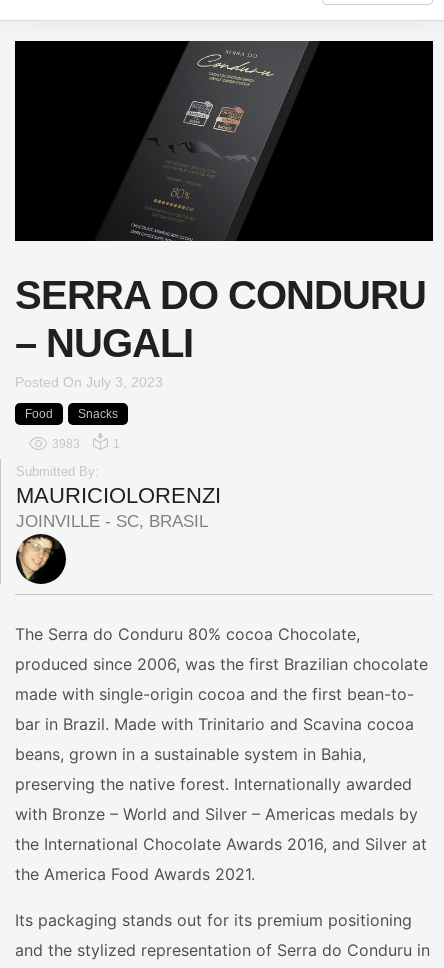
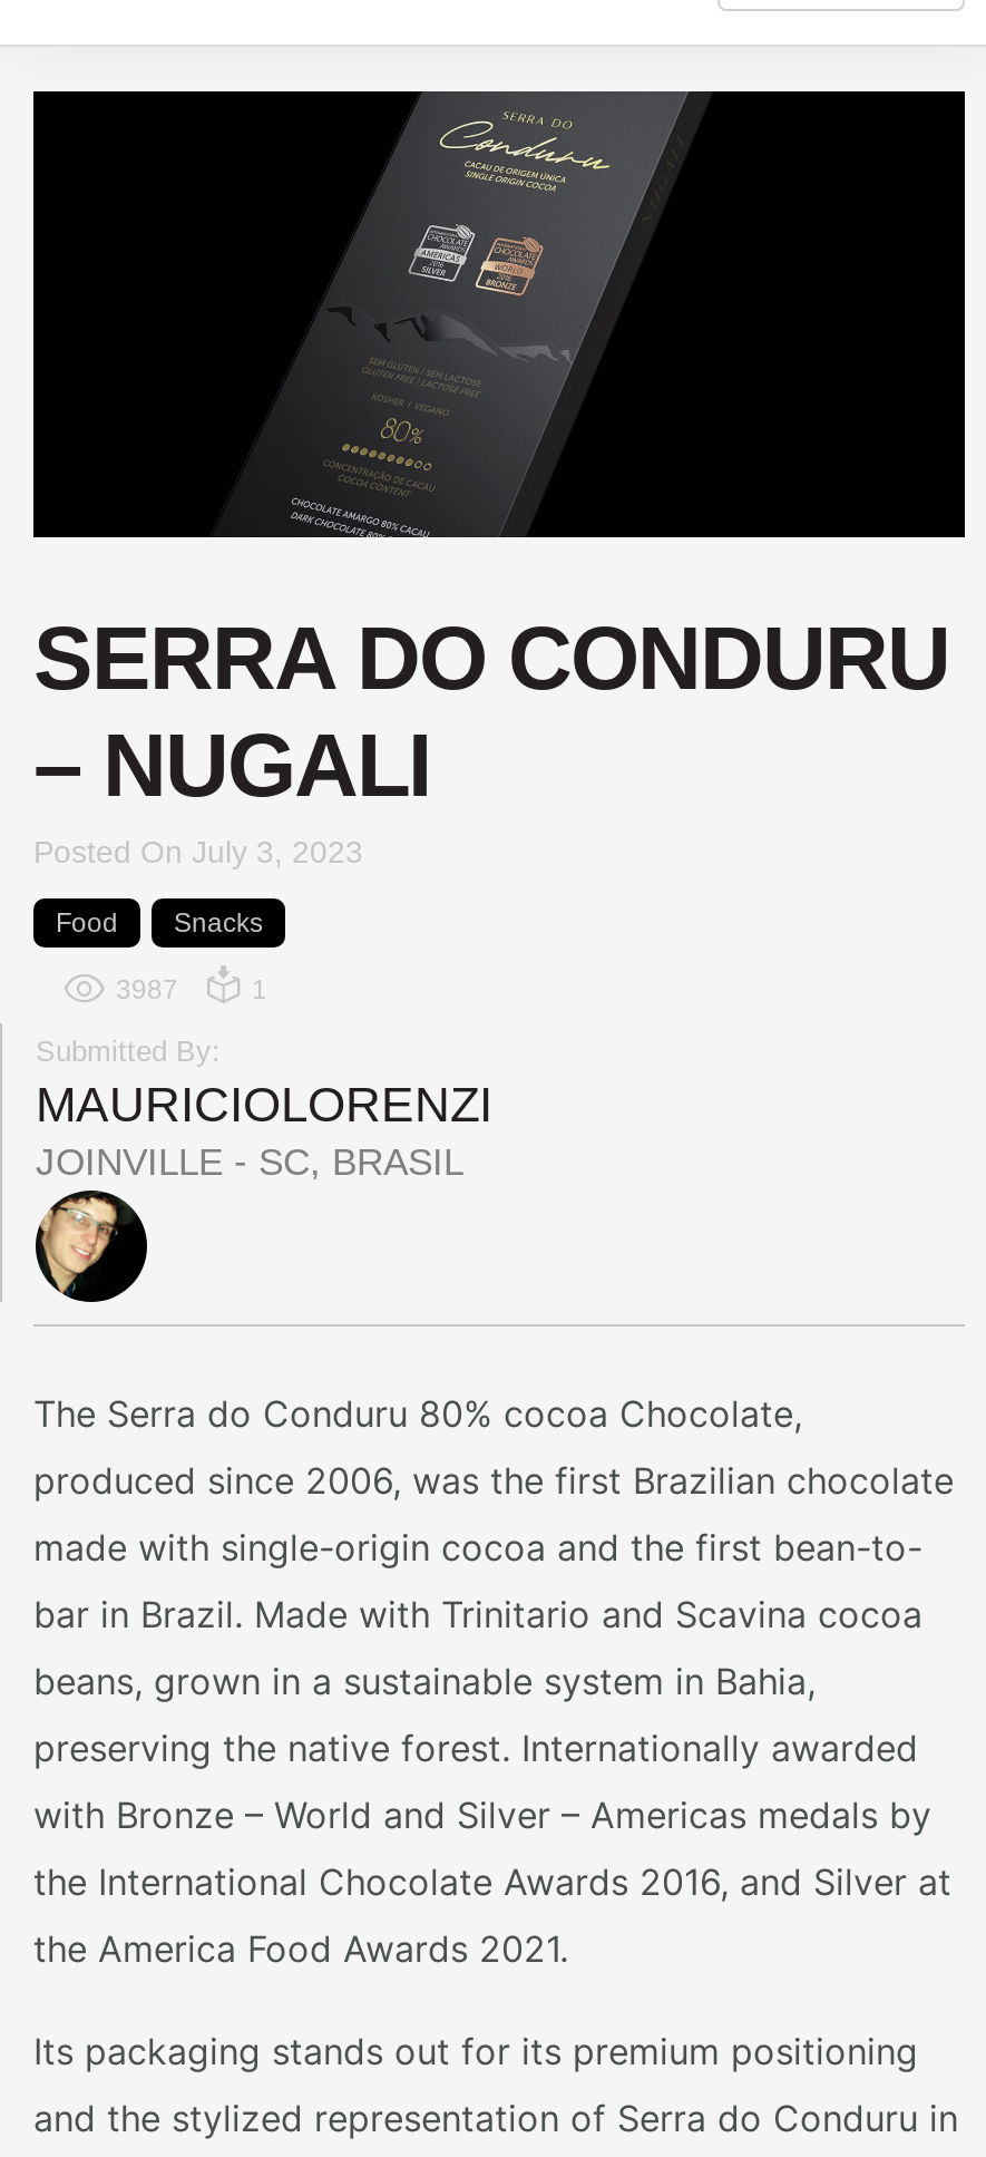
- 3983
+ 3987
